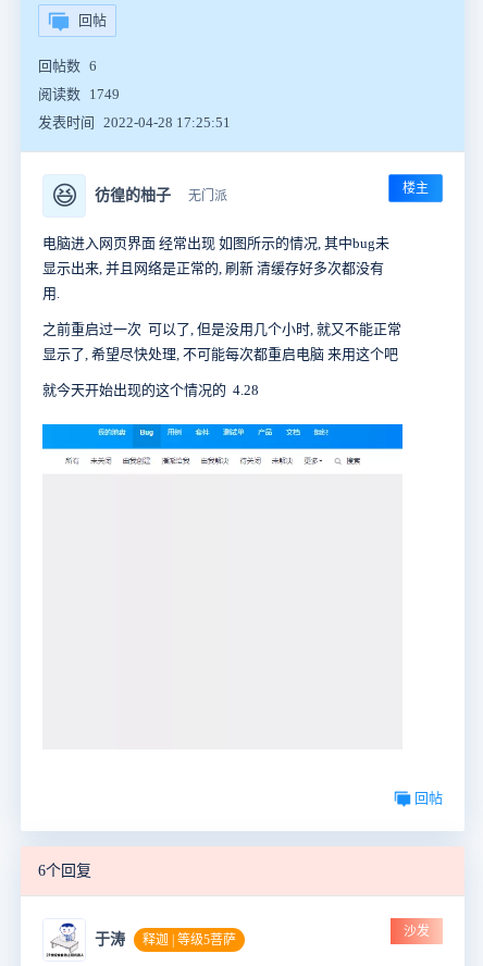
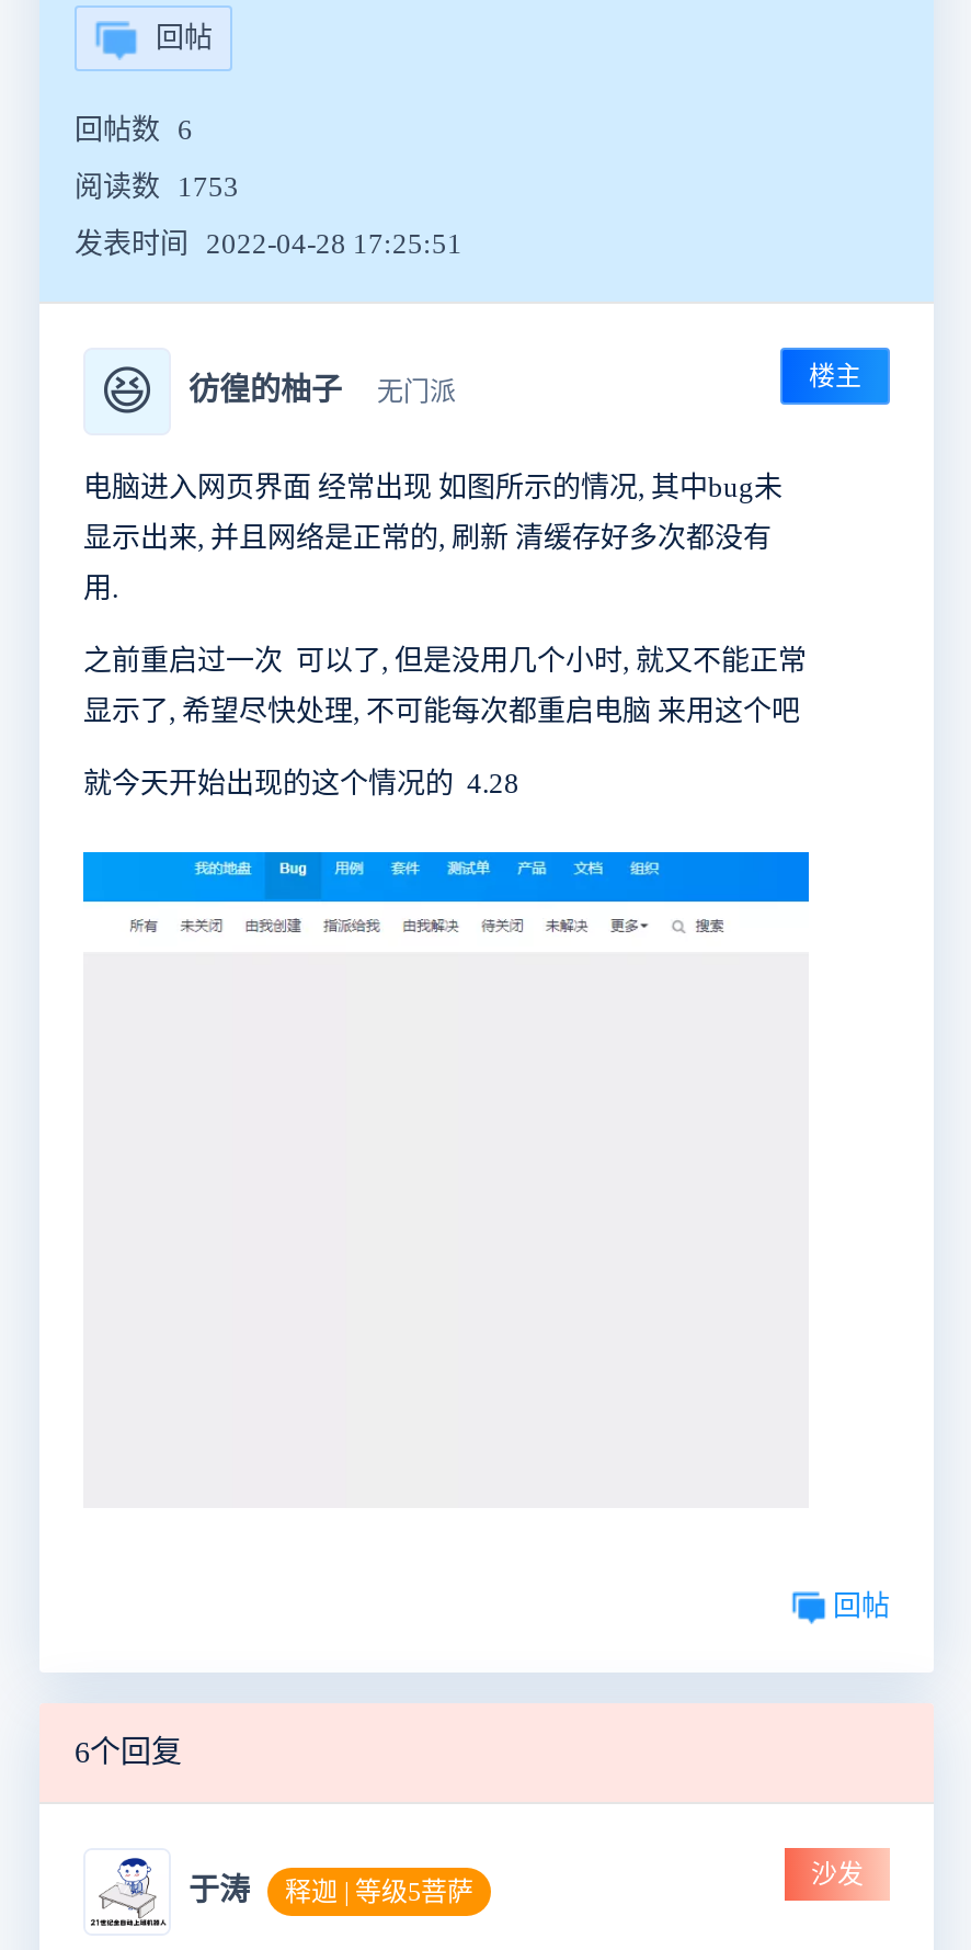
- 阅读数 1749
+ 阅读数 1753
